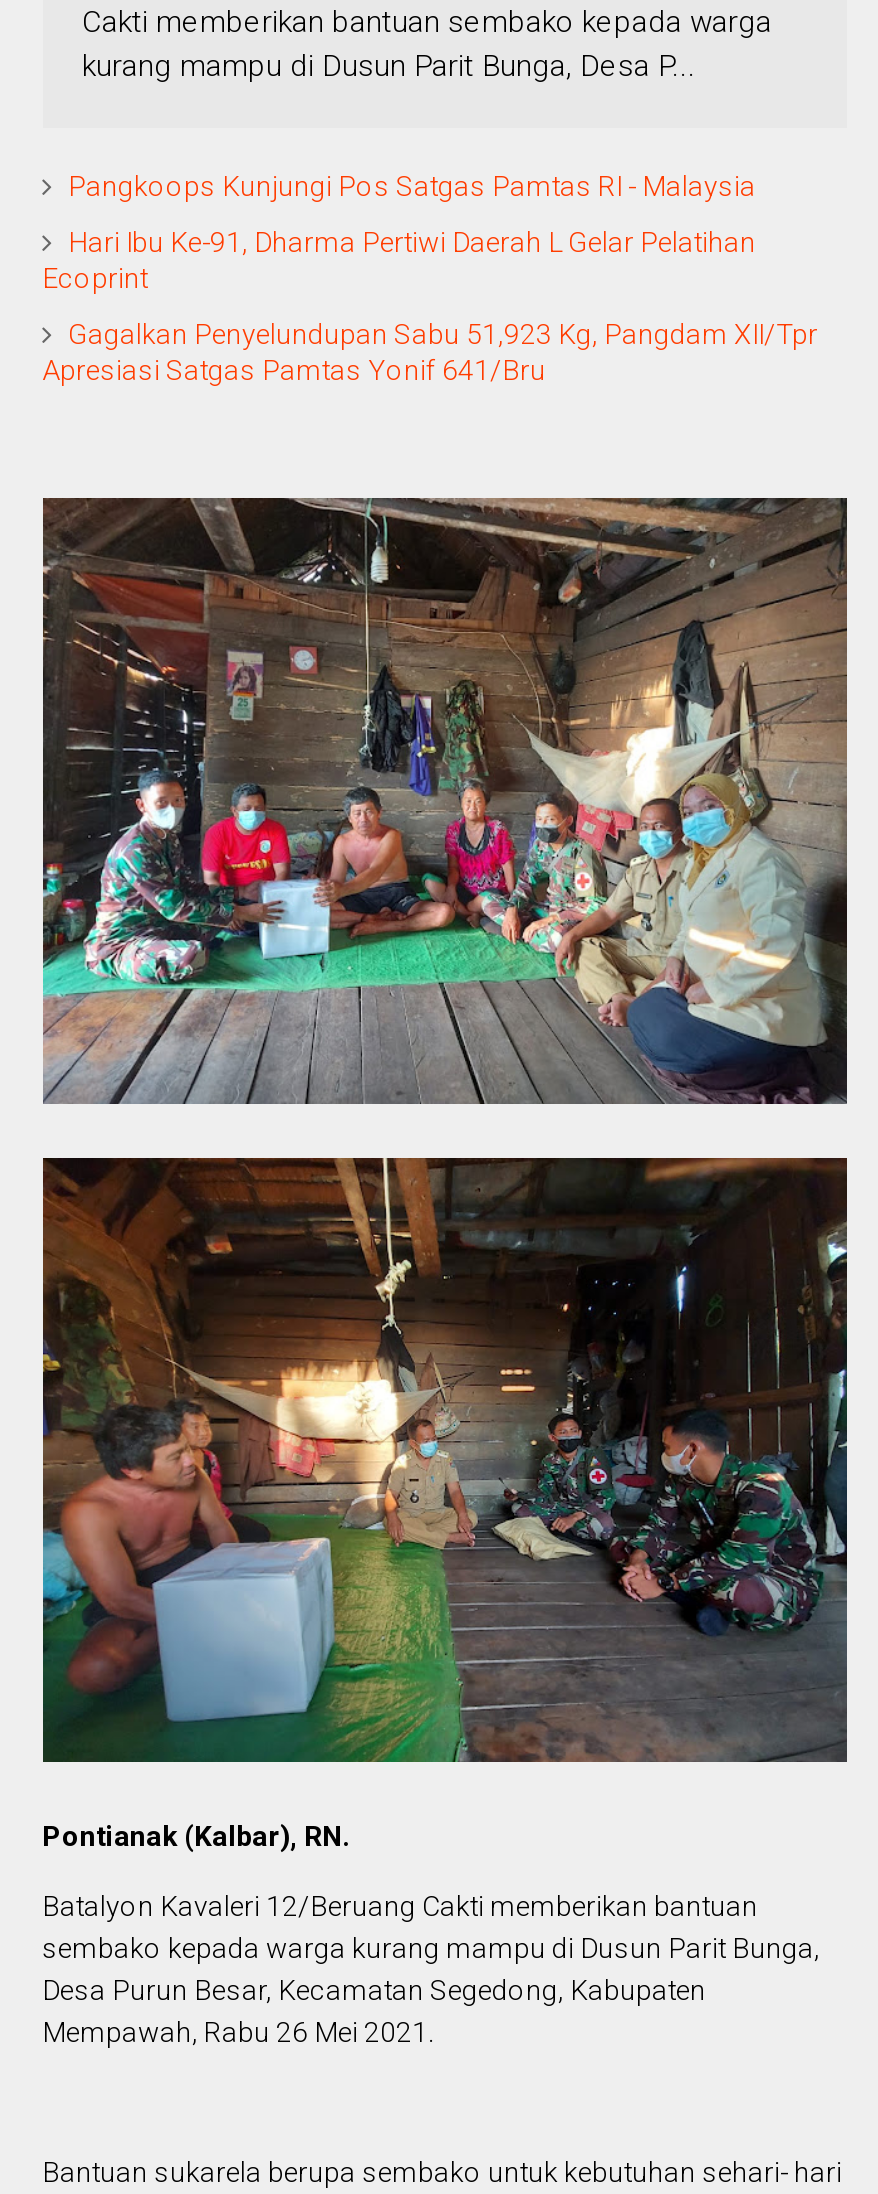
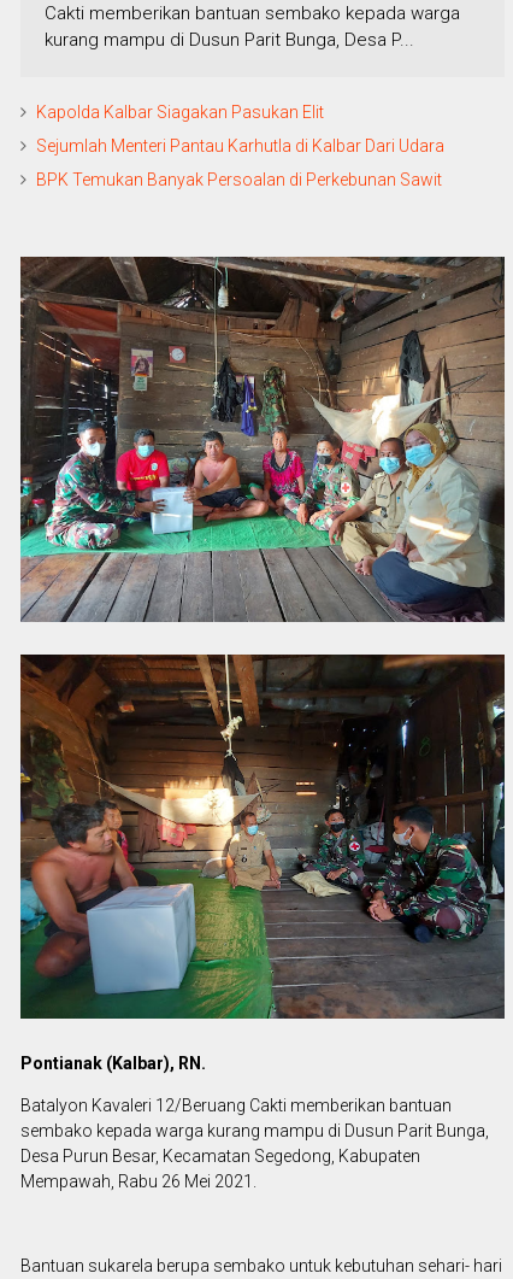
- Pangkoops Kunjungi Pos Satgas Pamtas RI - Malaysia
+ Kapolda Kalbar Siagakan Pasukan Elit

- Hari Ibu Ke-91, Dharma Pertiwi Daerah L Gelar Pelatihan
- Ecoprint
+ Sejumlah Menteri Pantau Karhutla di Kalbar Dari Udara

- Gagalkan Penyelundupan Sabu 51,923 Kg, Pangdam XII/Tpr
- Apresiasi Satgas Pamtas Yonif 641/Bru
+ BPK Temukan Banyak Persoalan di Perkebunan Sawit
